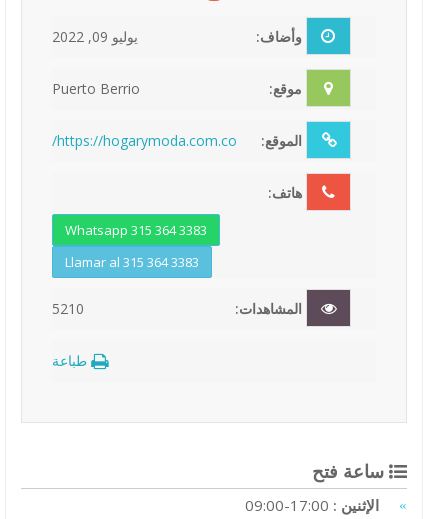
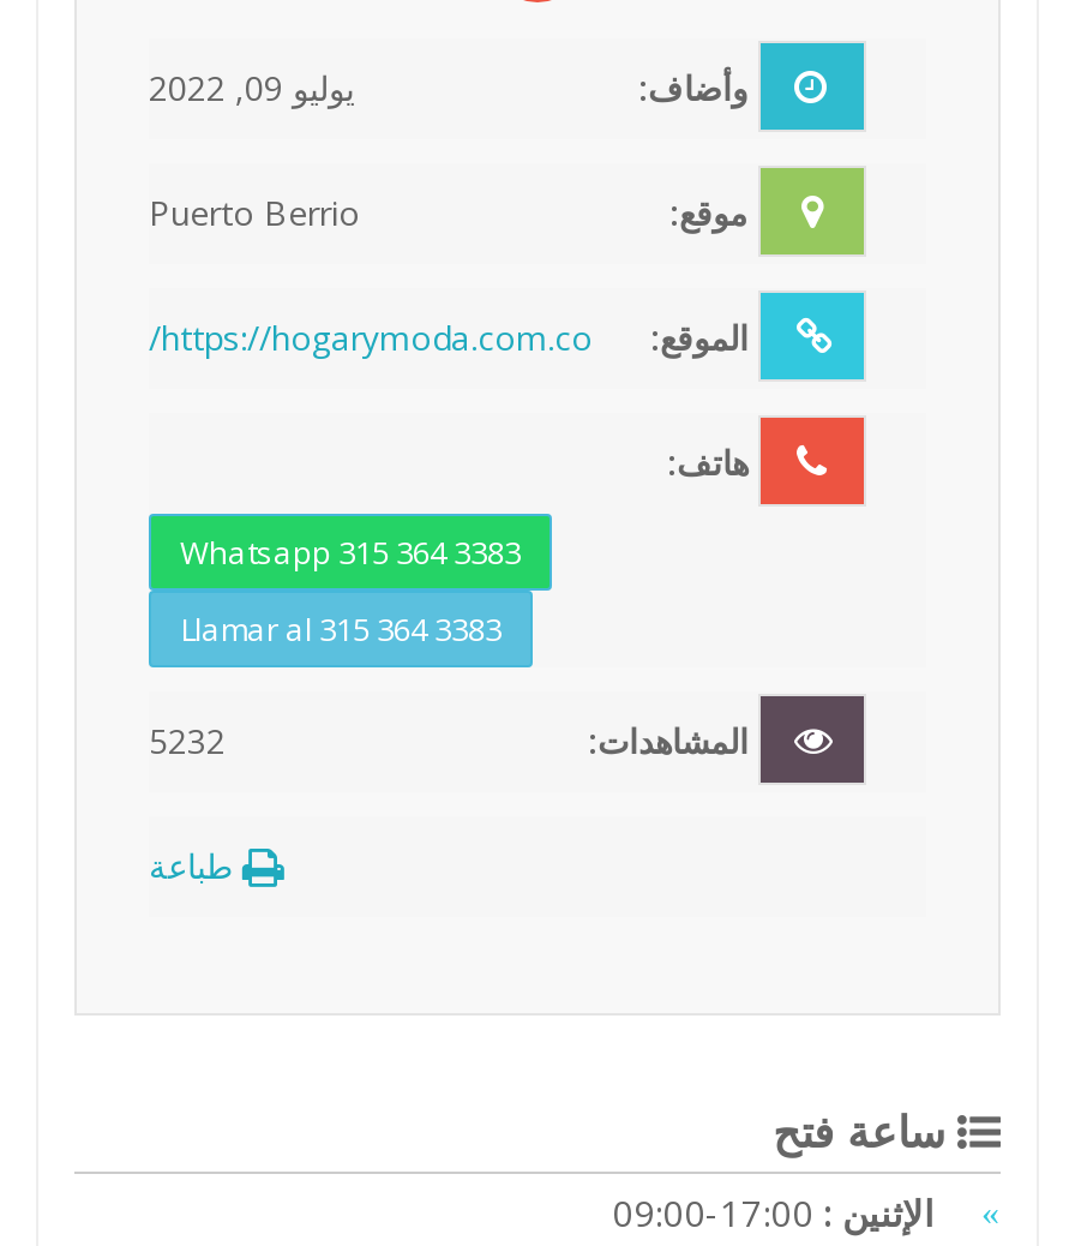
- 5210
+ 5232
